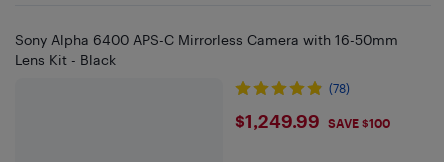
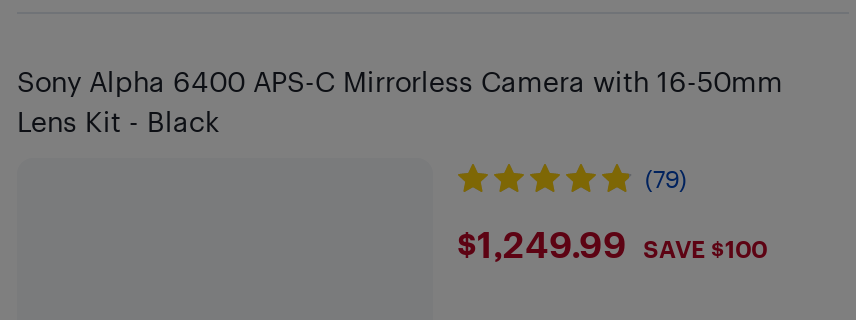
- (78)
+ (79)
